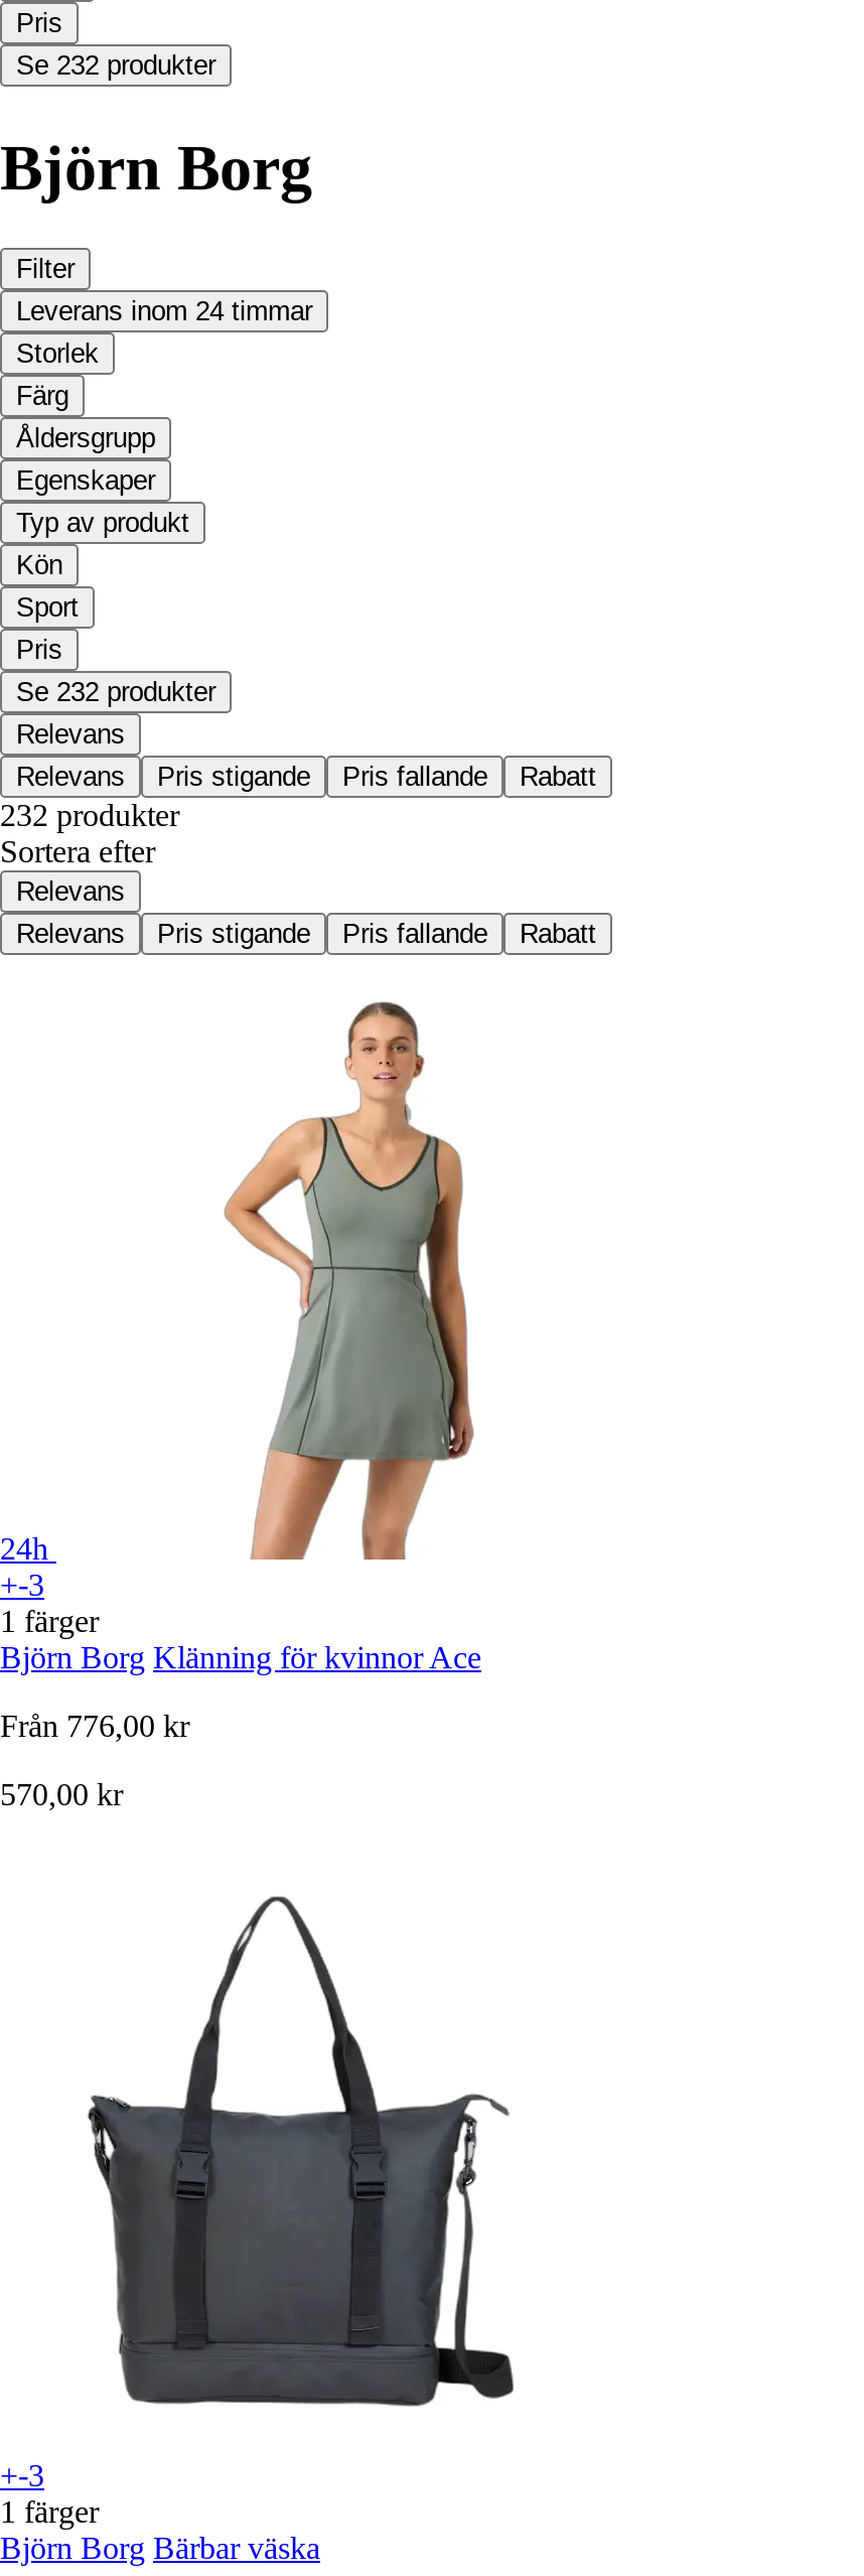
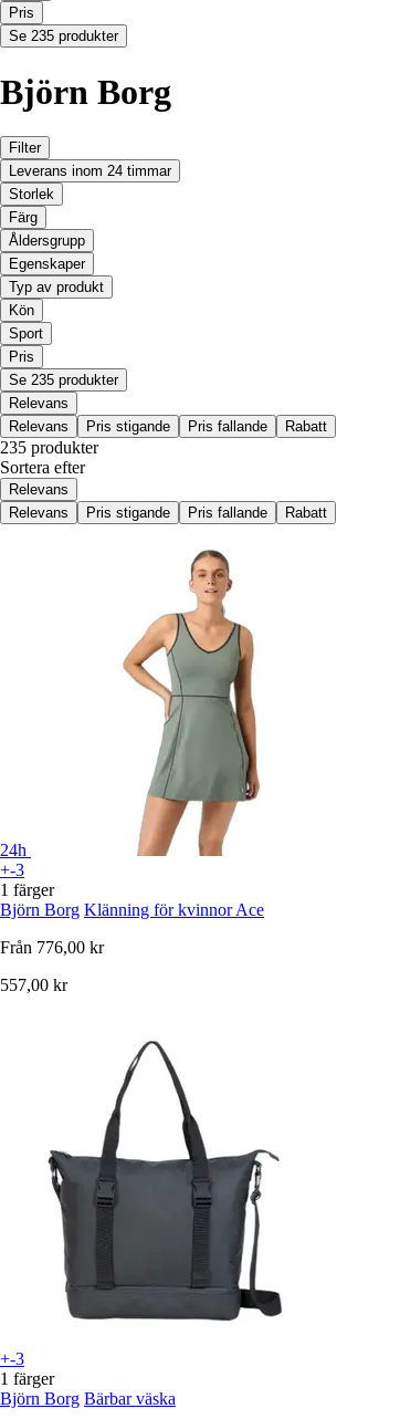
- Se 232 produkter
+ Se 235 produkter

- Se 232 produkter
+ Se 235 produkter

- 232 produkter
+ 235 produkter

- 570,00 kr
+ 557,00 kr
